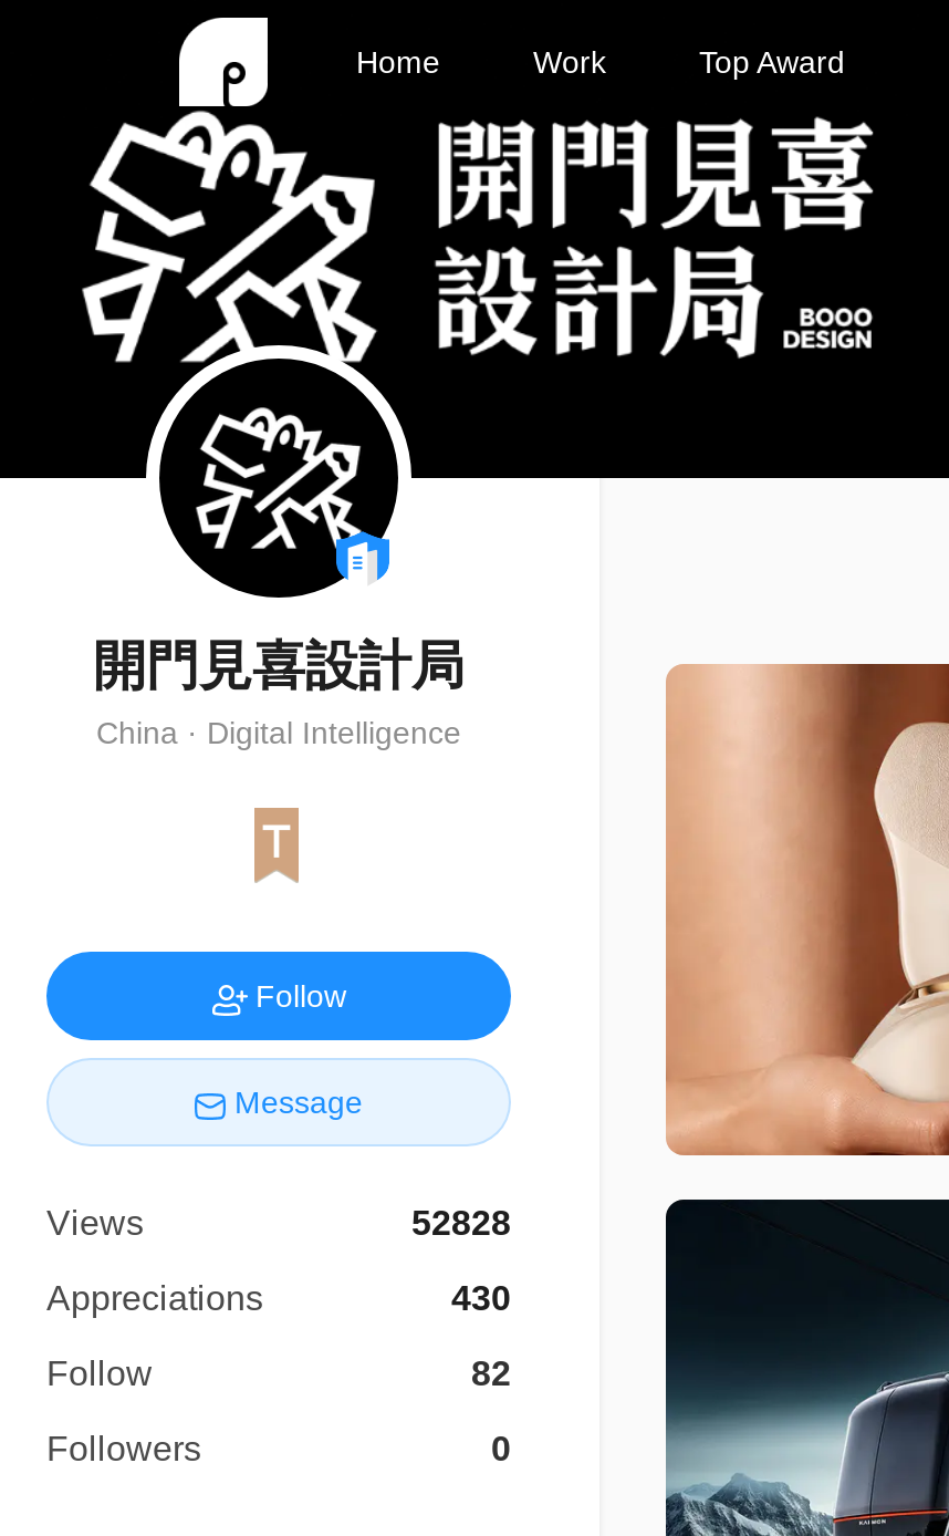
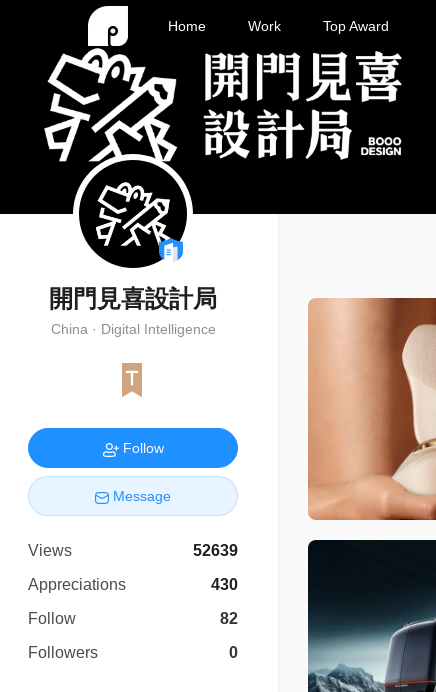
- 52828
+ 52639
